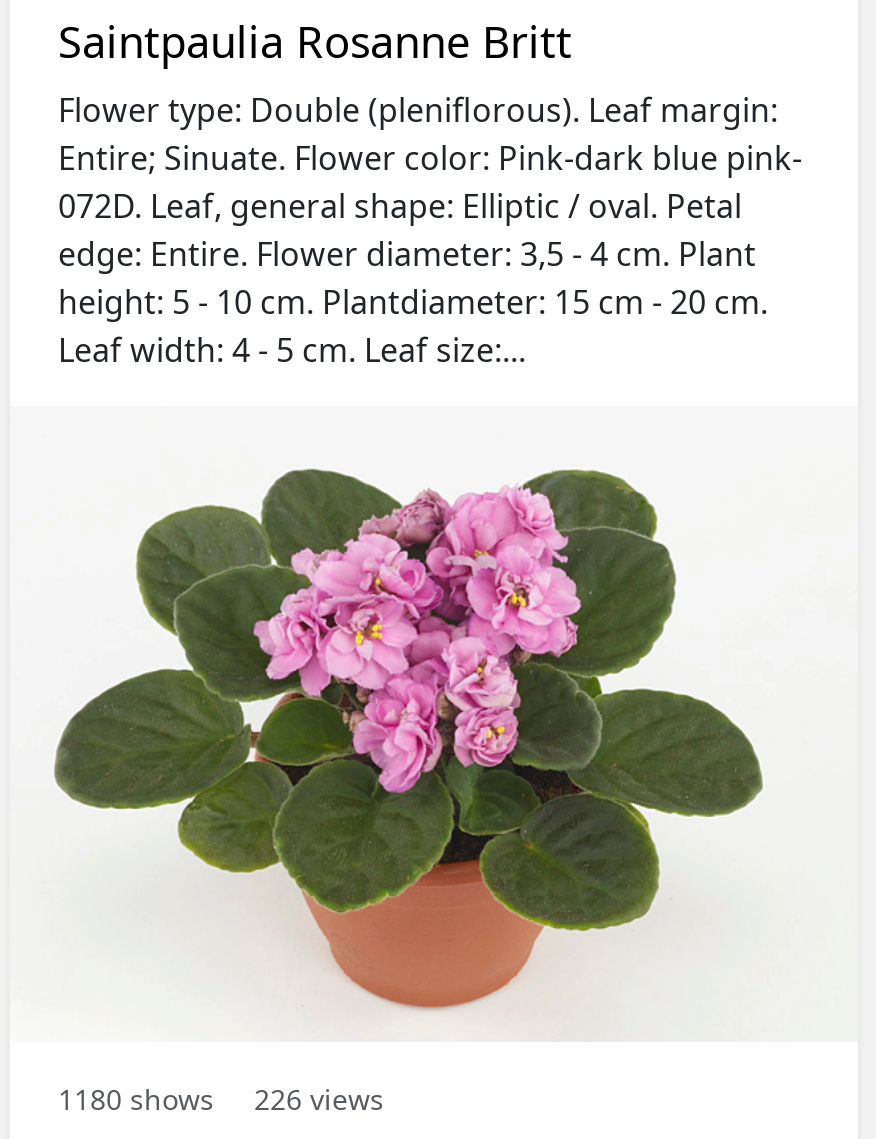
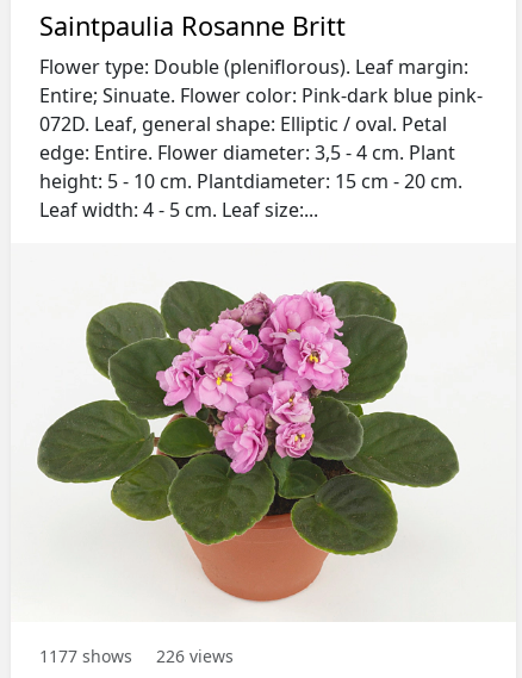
- 1180 shows 226 views
+ 1177 shows 226 views
